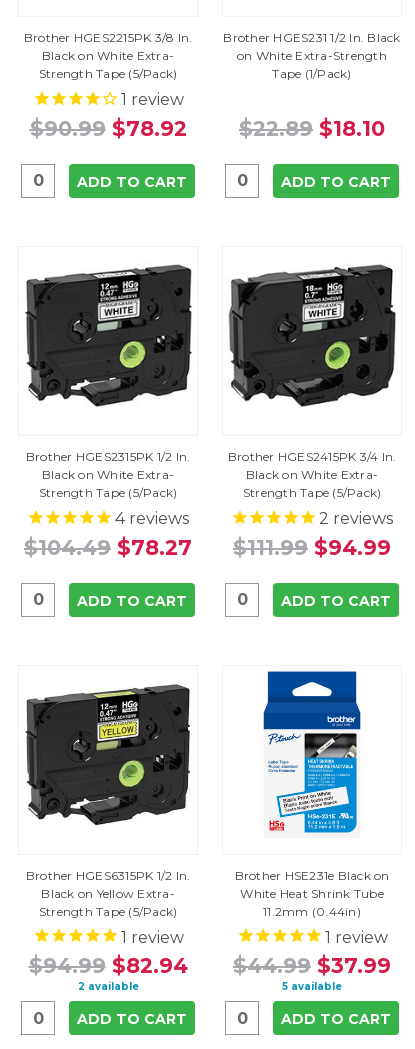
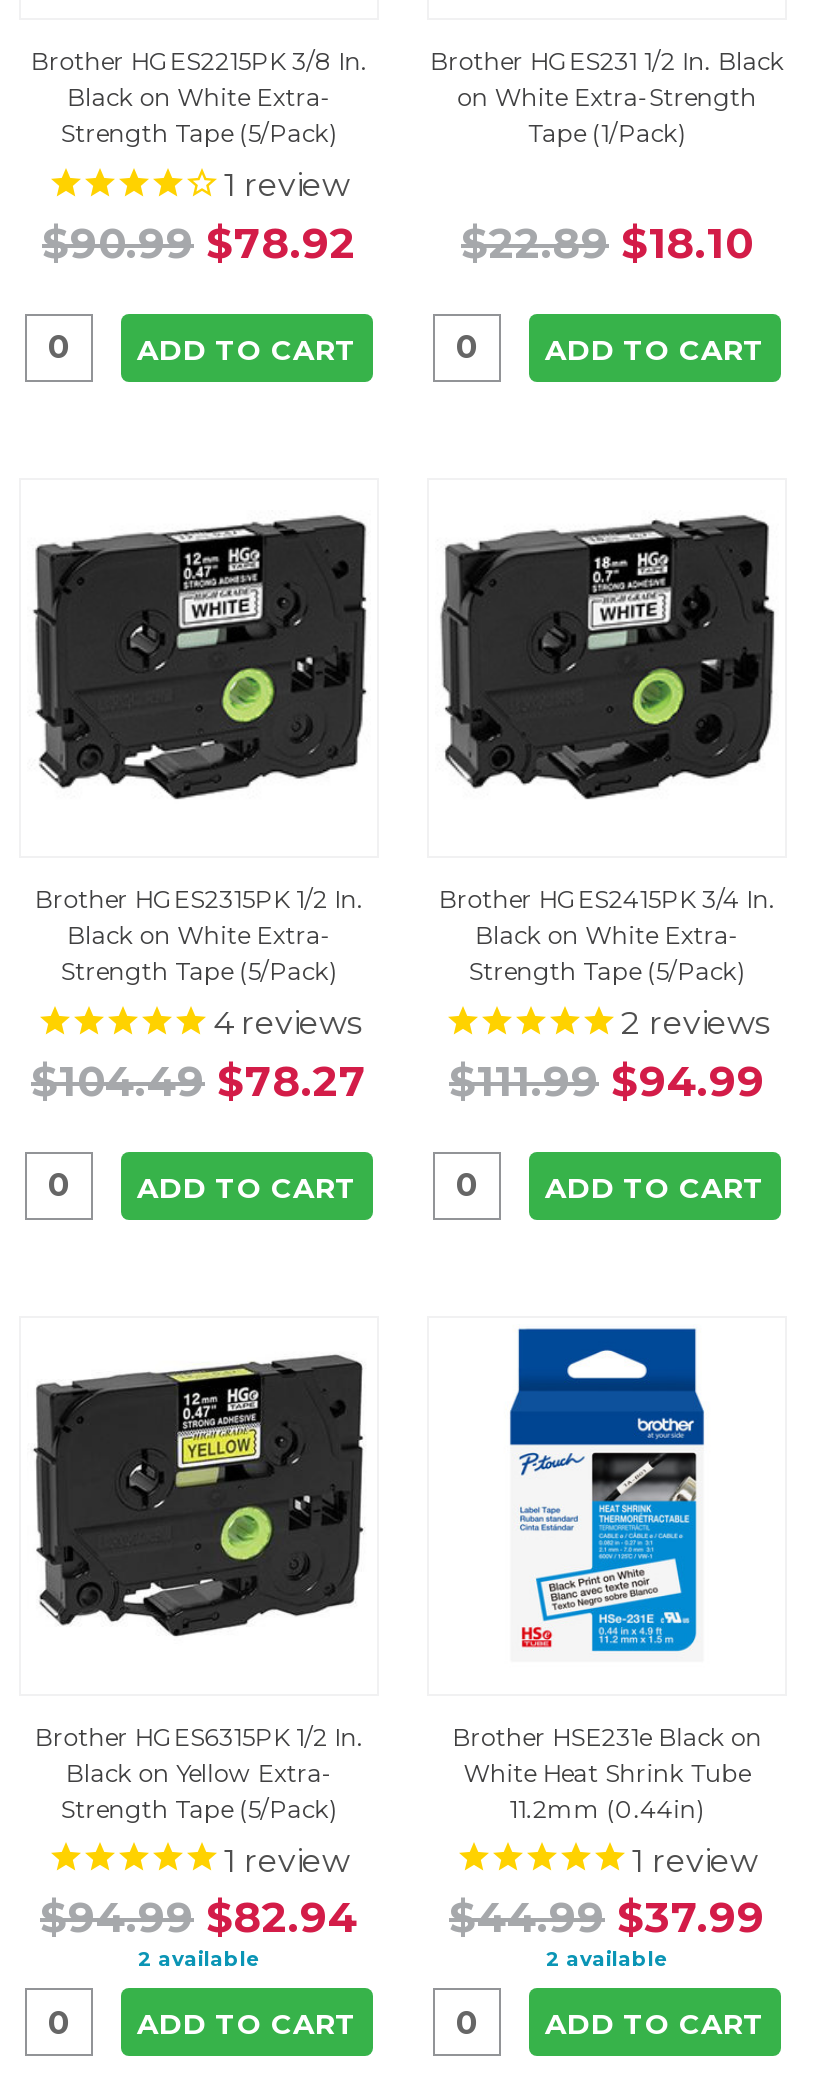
- 5 available
+ 2 available
